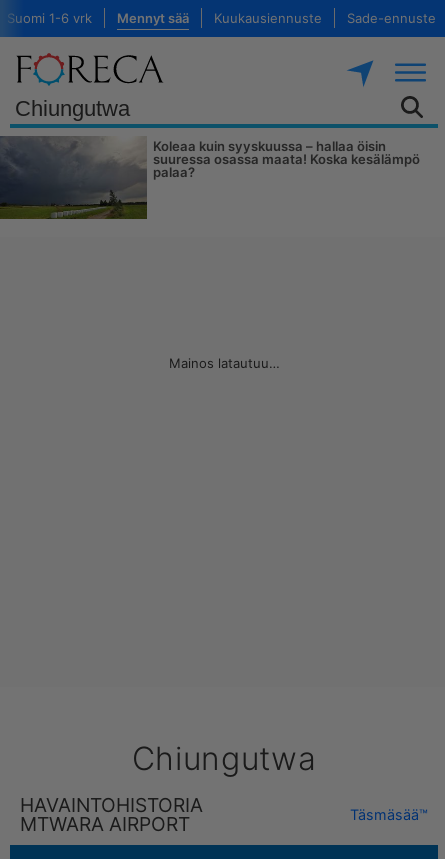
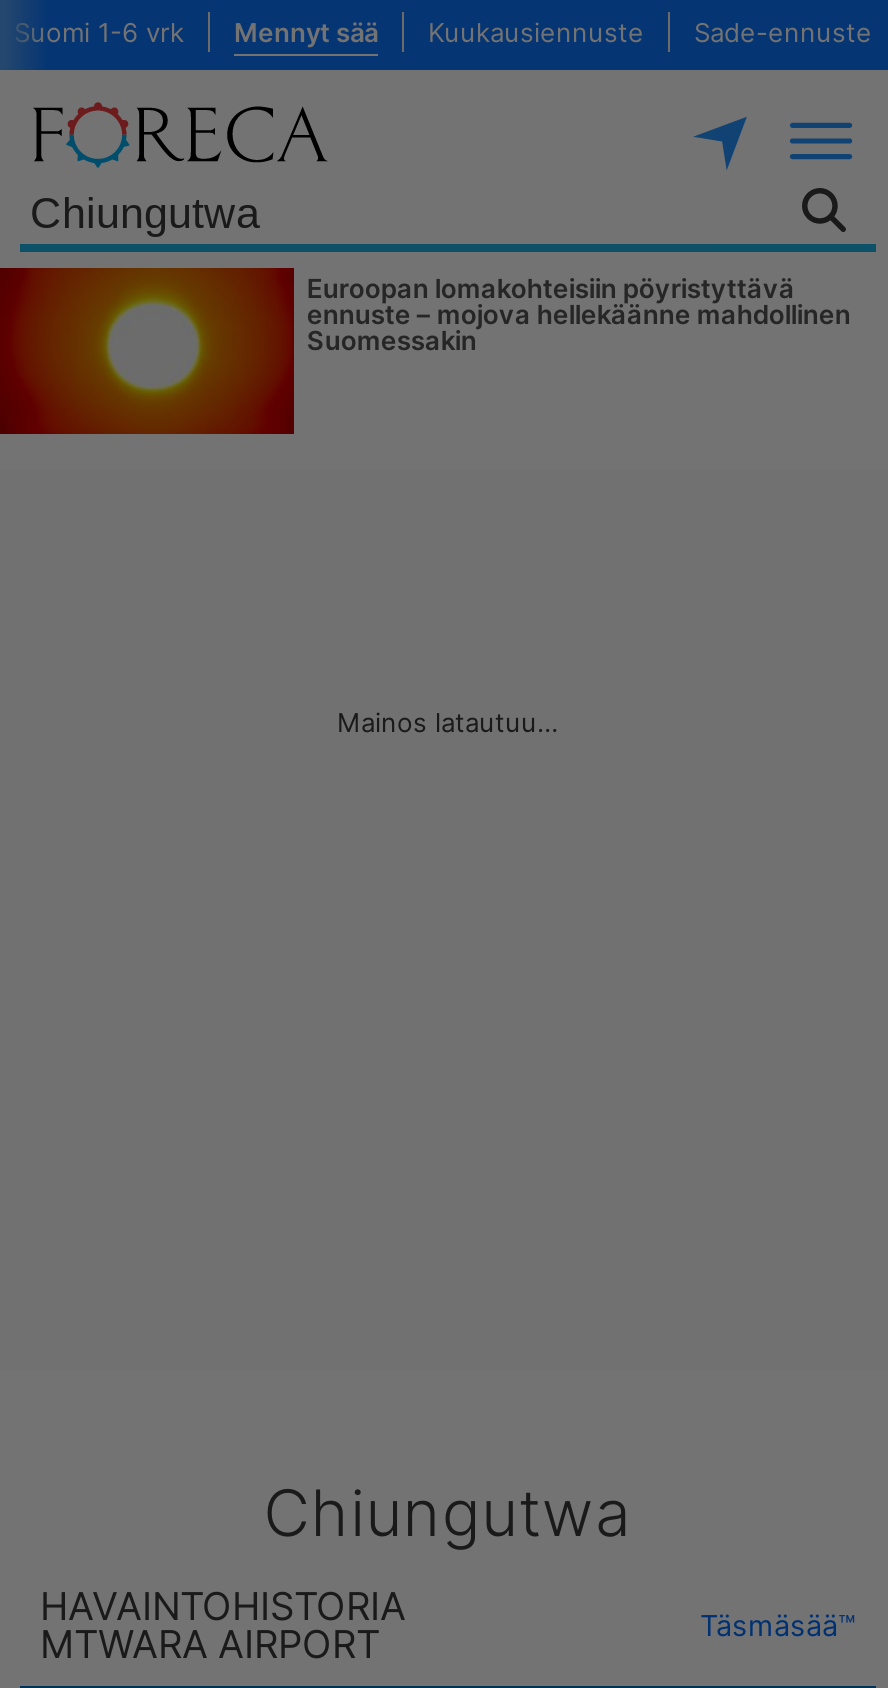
- [image]
- Koleaa kuin syyskuussa – hallaa öisin
- suuressa osassa maata! Koska kesälämpö
- palaa?
+ [image]
+ Euroopan lomakohteisiin pöyristyttävä
+ ennuste – mojova hellekäänne mahdollinen
+ Suomessakin
